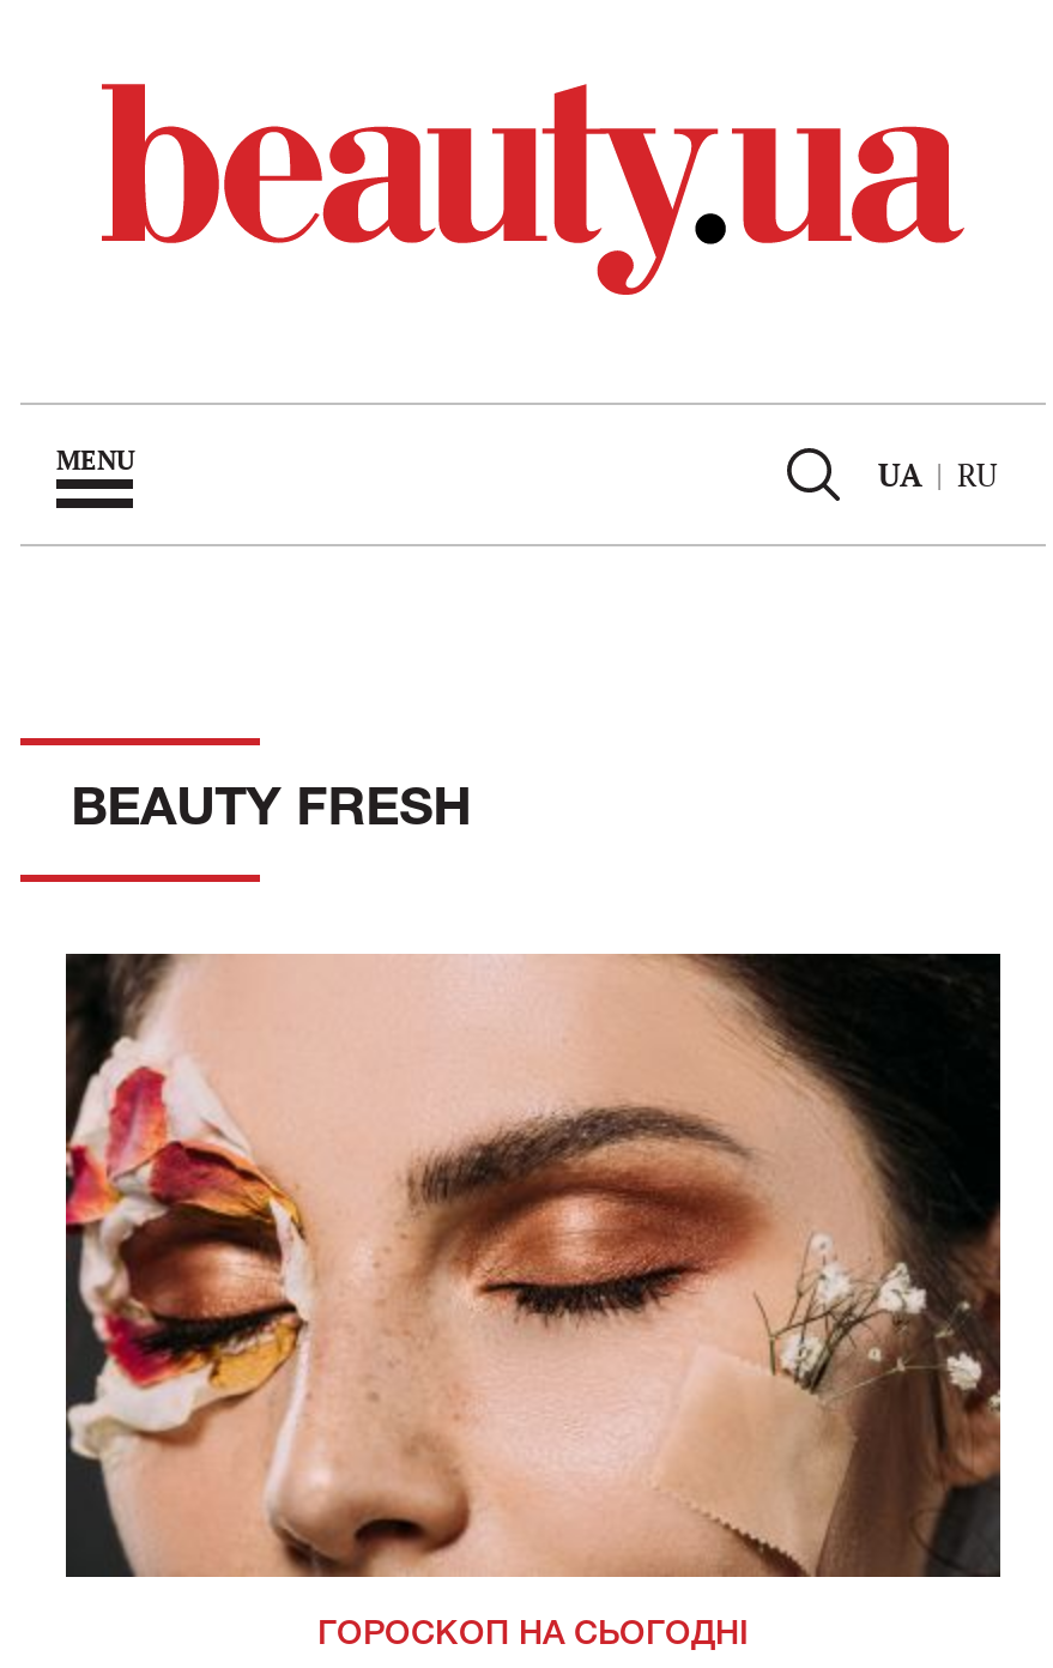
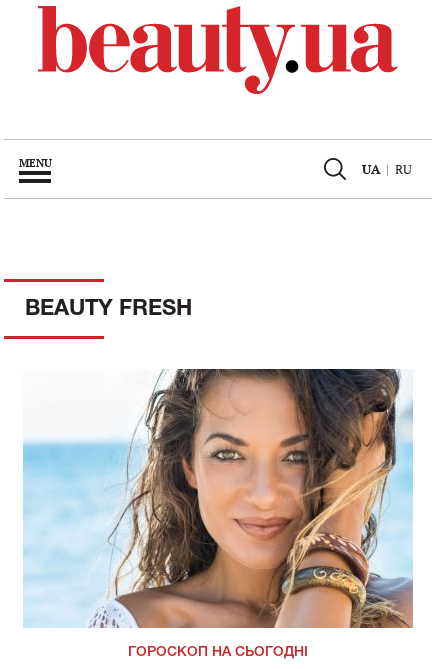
- [image]
+ [image]
